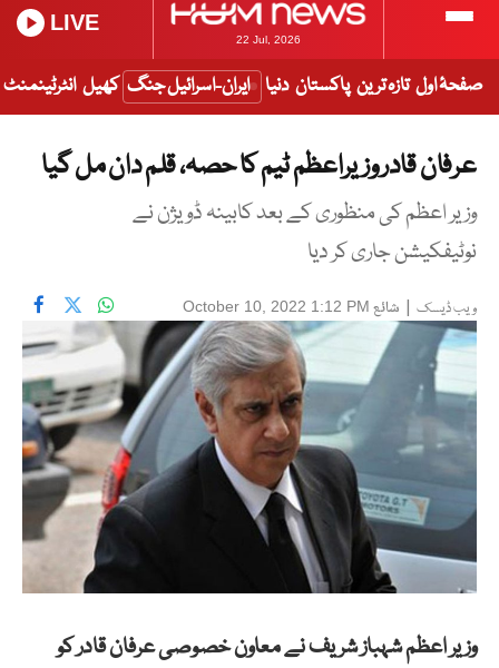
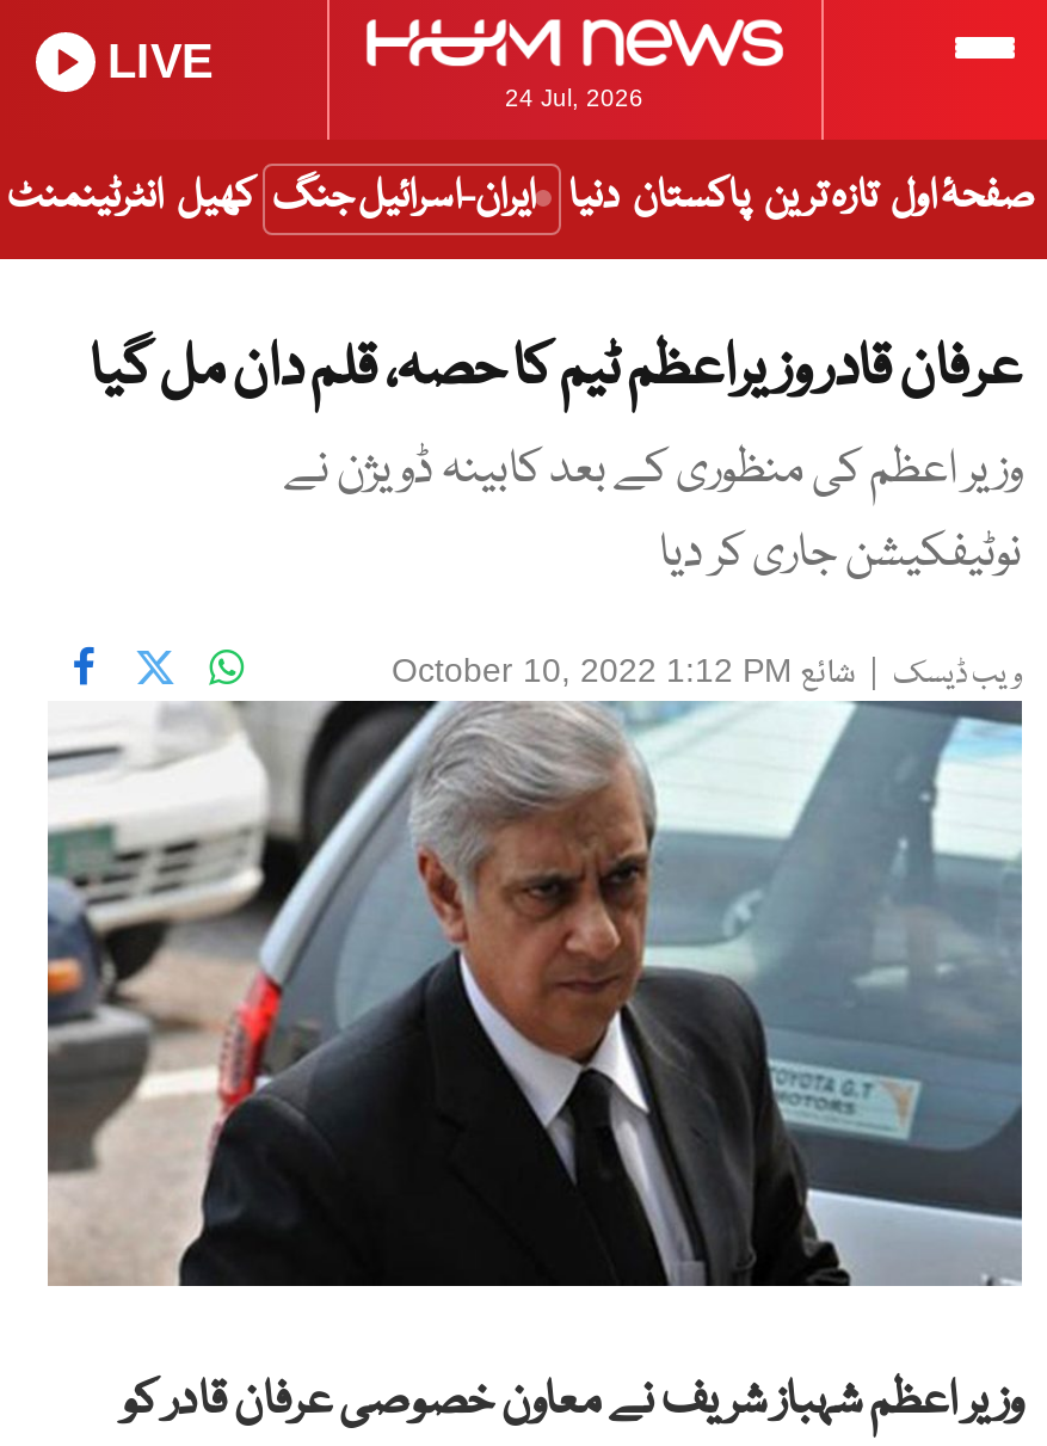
- 22 Jul, 2026
+ 24 Jul, 2026
